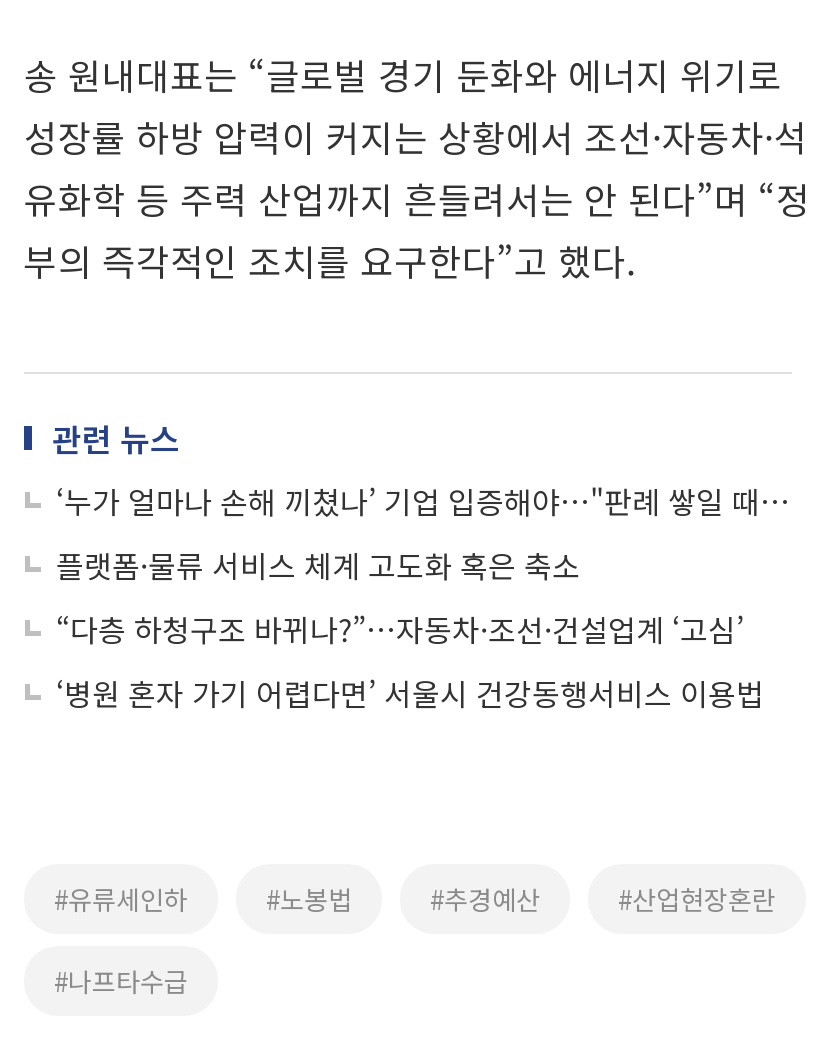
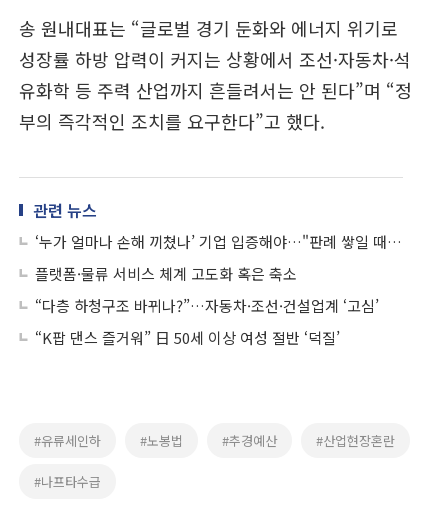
- ‘병원 혼자 가기 어렵다면’ 서울시 건강동행서비스 이용법
+ “K팝 댄스 즐거워” 日 50세 이상 여성 절반 ‘덕질’
